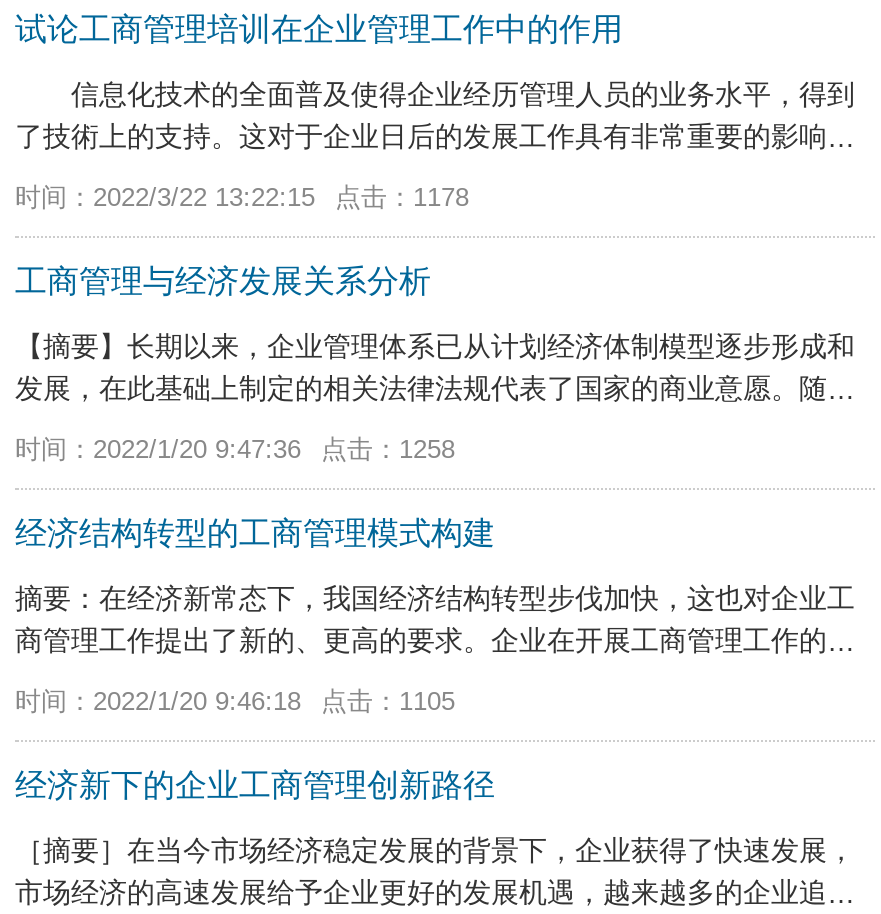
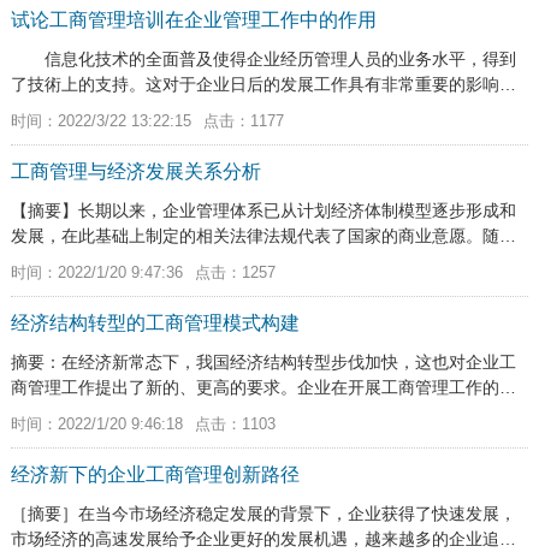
- 时间：2022/3/22 13:22:15 点击：1178
+ 时间：2022/3/22 13:22:15 点击：1177

- 时间：2022/1/20 9:47:36 点击：1258
+ 时间：2022/1/20 9:47:36 点击：1257

- 时间：2022/1/20 9:46:18 点击：1105
+ 时间：2022/1/20 9:46:18 点击：1103
